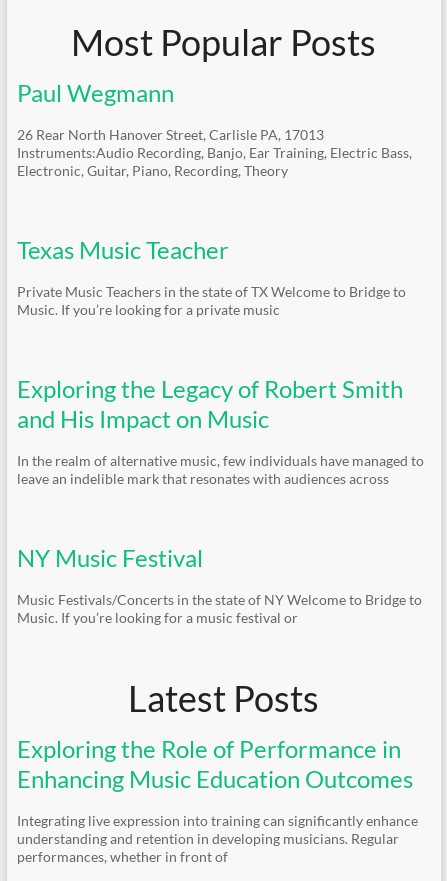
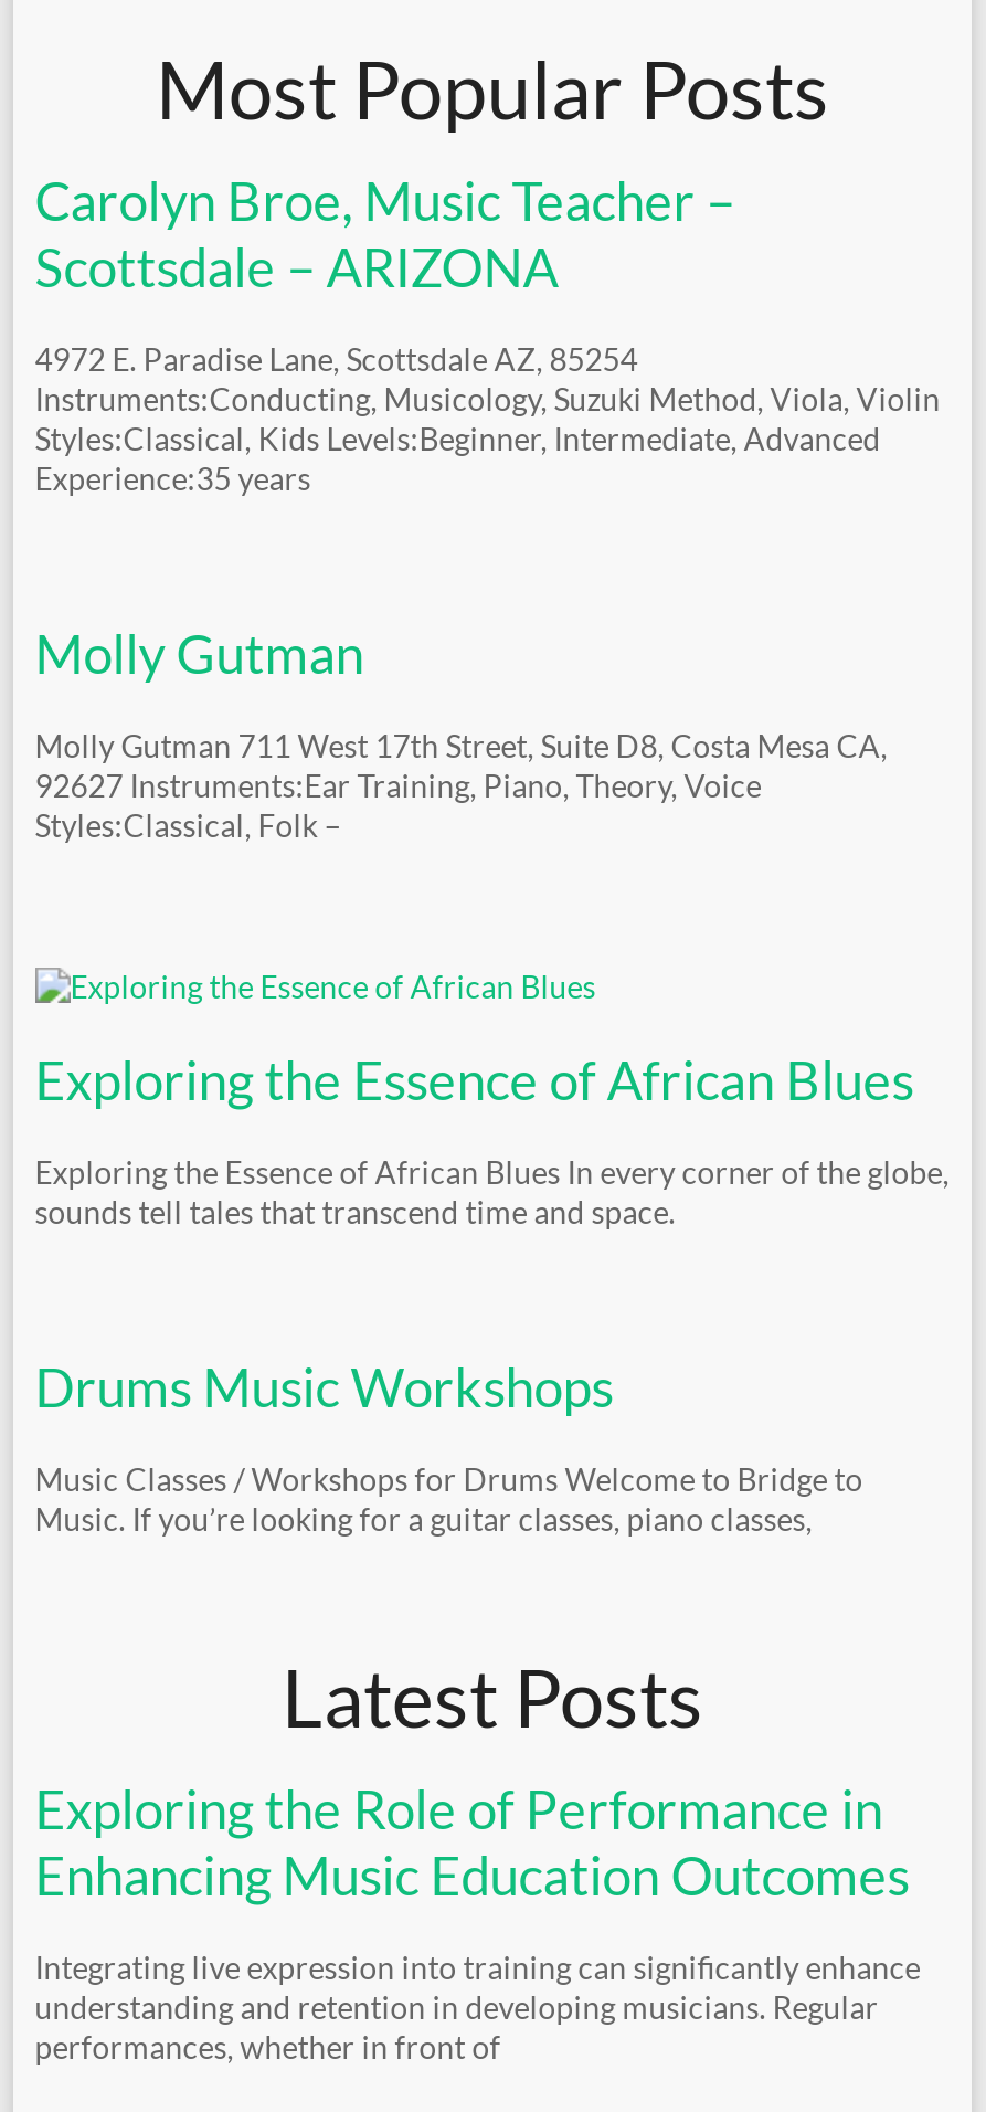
- Paul Wegmann
+ Carolyn Broe, Music Teacher –
+ Scottsdale – ARIZONA

- 26 Rear North Hanover Street, Carlisle PA, 17013
- Instruments:Audio Recording, Banjo, Ear Training, Electric Bass,
- Electronic, Guitar, Piano, Recording, Theory
+ 4972 E. Paradise Lane, Scottsdale AZ, 85254
+ Instruments:Conducting, Musicology, Suzuki Method, Viola, Violin
+ Styles:Classical, Kids Levels:Beginner, Intermediate, Advanced
+ Experience:35 years

- Texas Music Teacher
+ Molly Gutman

- Private Music Teachers in the state of TX Welcome to Bridge to
- Music. If you’re looking for a private music
+ Molly Gutman 711 West 17th Street, Suite D8, Costa Mesa CA,
+ 92627 Instruments:Ear Training, Piano, Theory, Voice
+ Styles:Classical, Folk –

- Exploring the Legacy of Robert Smith
- and His Impact on Music
+ Exploring the Essence of African Blues

- In the realm of alternative music, few individuals have managed to
- leave an indelible mark that resonates with audiences across
+ Exploring the Essence of African Blues In every corner of the globe,
+ sounds tell tales that transcend time and space.

- NY Music Festival
+ Drums Music Workshops

- Music Festivals/Concerts in the state of NY Welcome to Bridge to
- Music. If you’re looking for a music festival or
+ Music Classes / Workshops for Drums Welcome to Bridge to
+ Music. If you’re looking for a guitar classes, piano classes,
